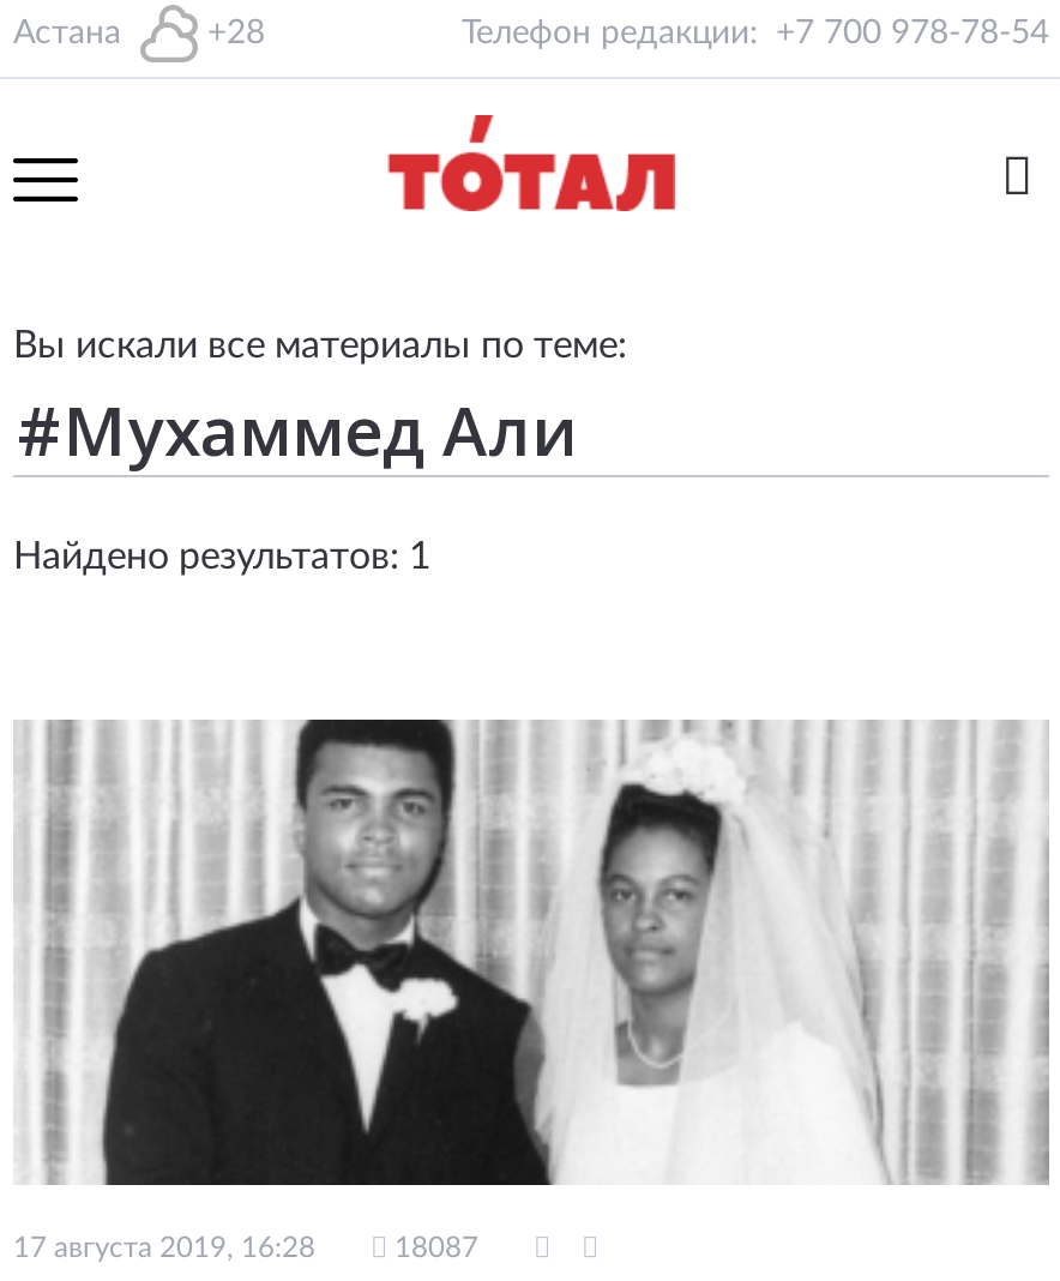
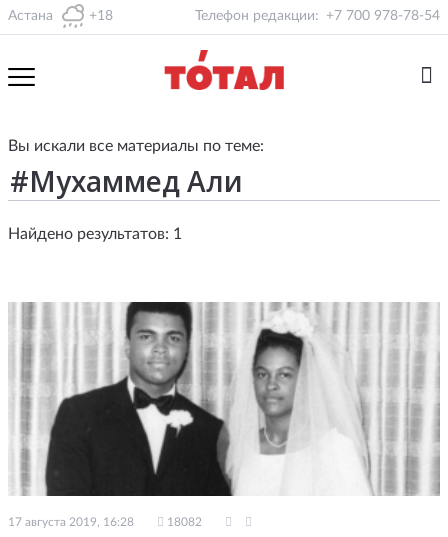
- +28
+ +18

- 18087
+ 18082
